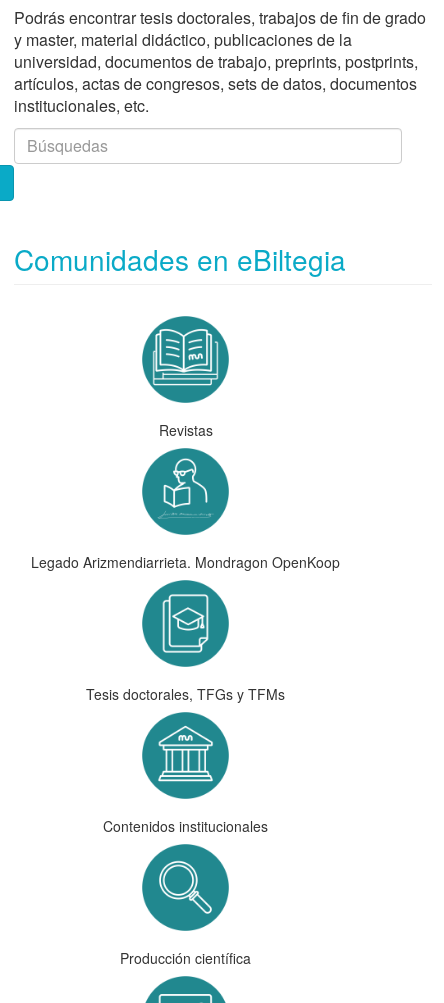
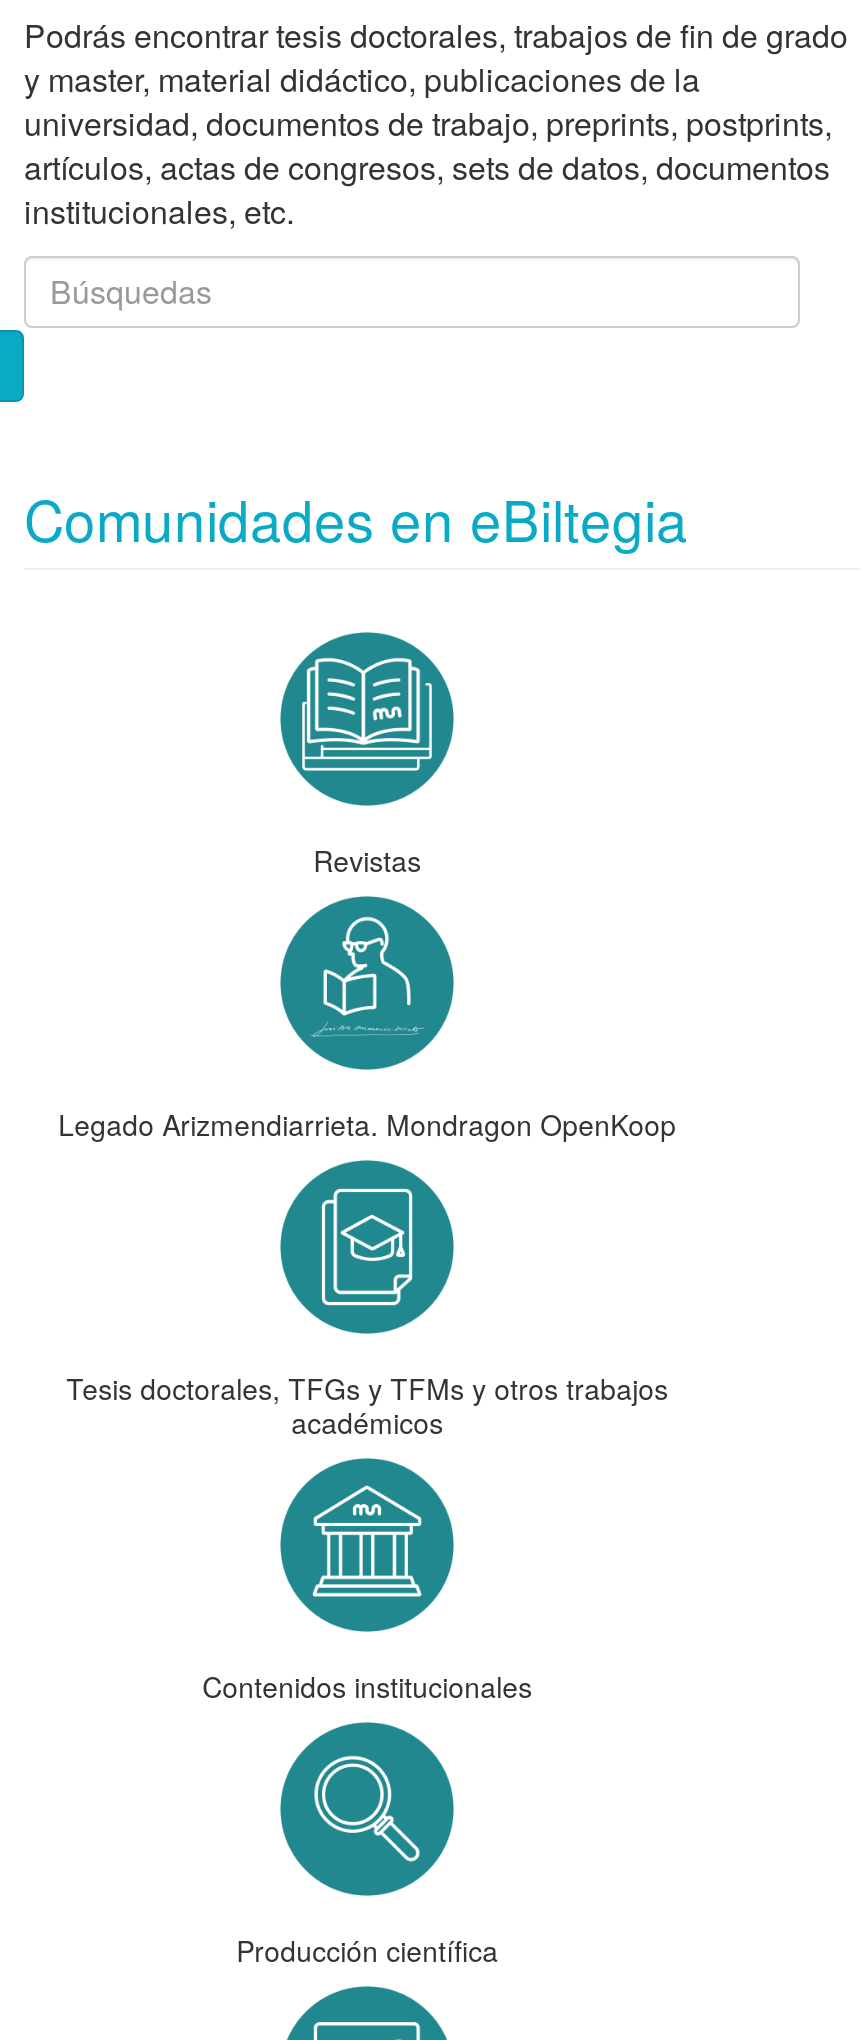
- Tesis doctorales, TFGs y TFMs
+ Tesis doctorales, TFGs y TFMs y otros trabajos
+ académicos
